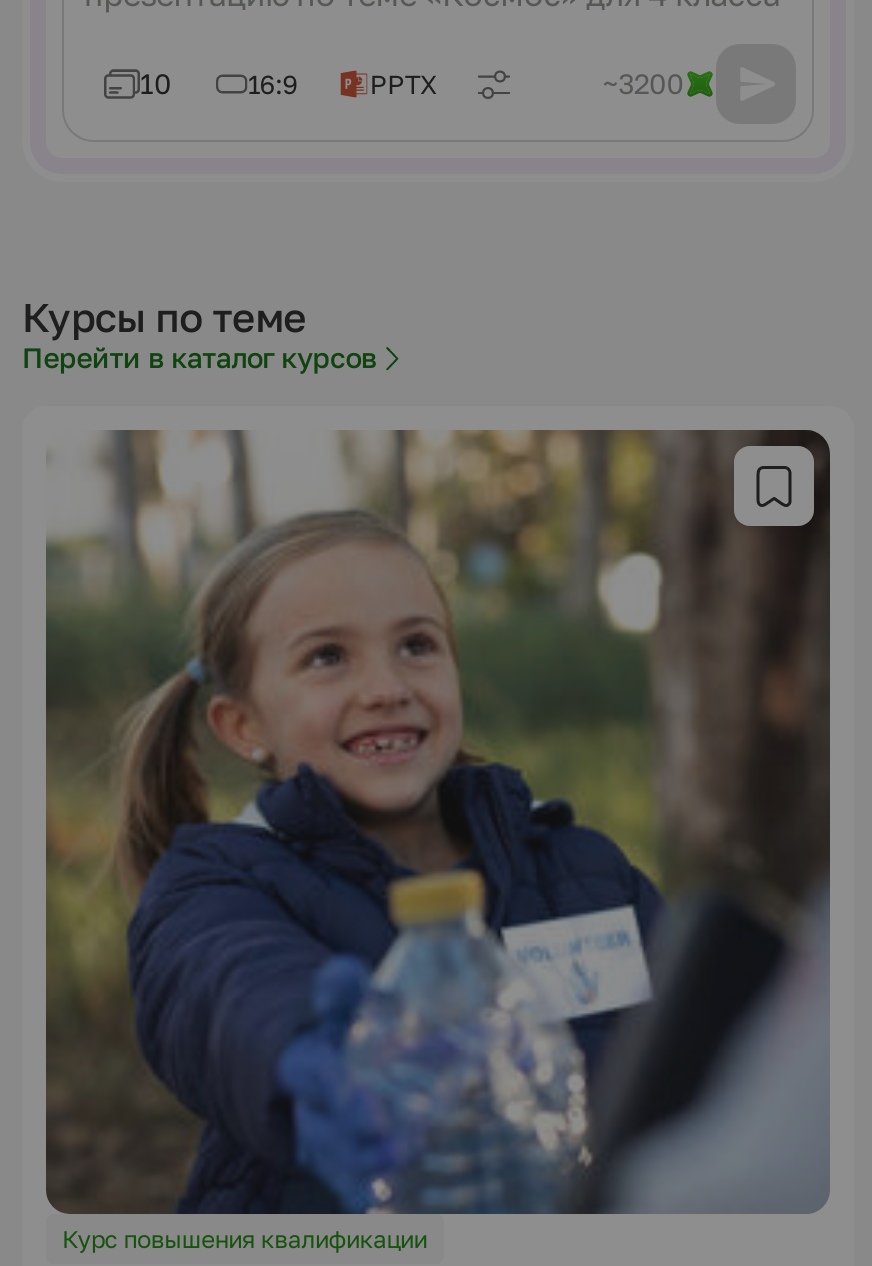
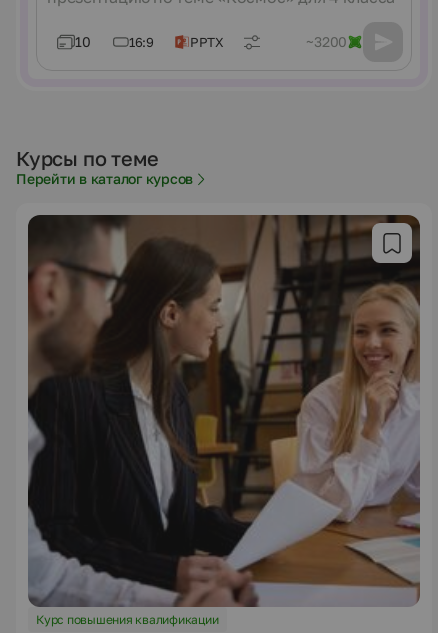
- [image]
+ [image]
